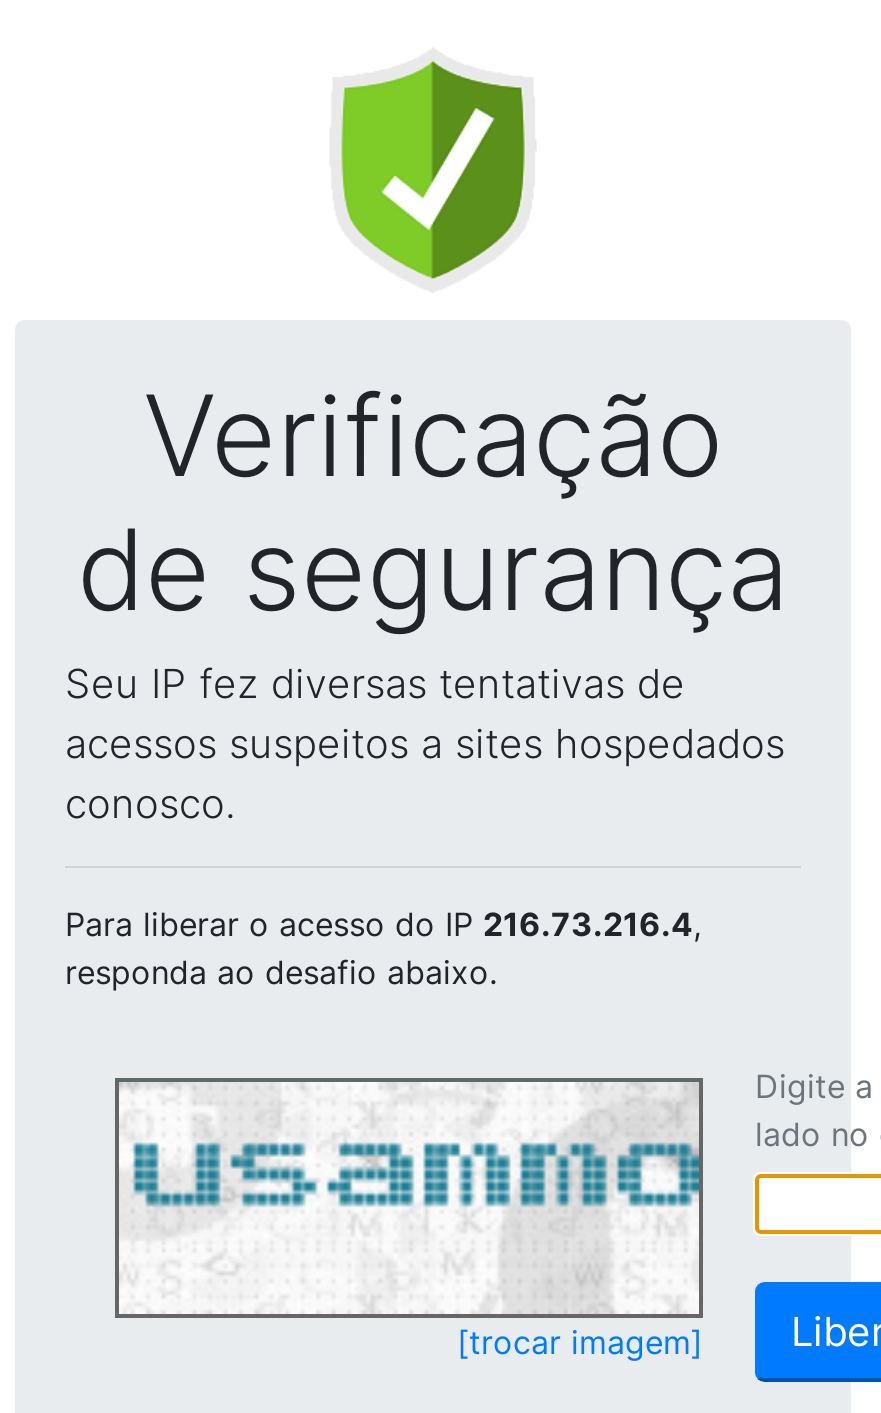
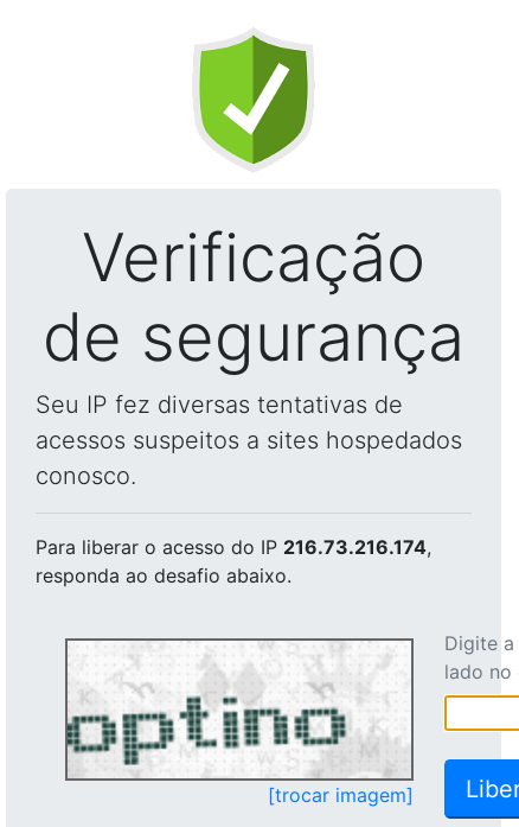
- Para liberar o acesso do IP 216.73.216.4,
+ Para liberar o acesso do IP 216.73.216.174,

- [image]
+ [image]
